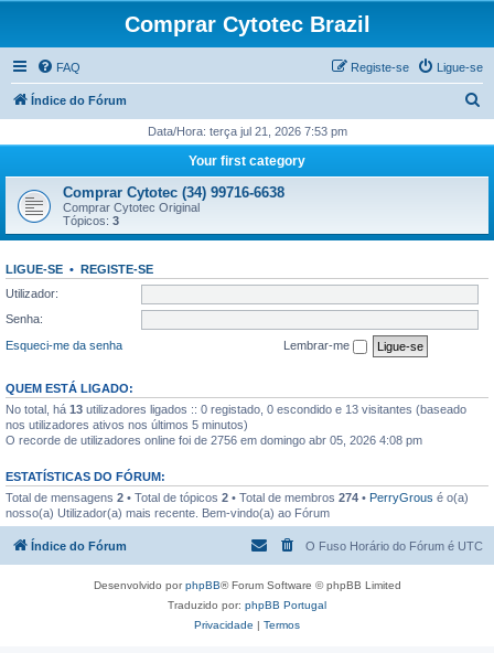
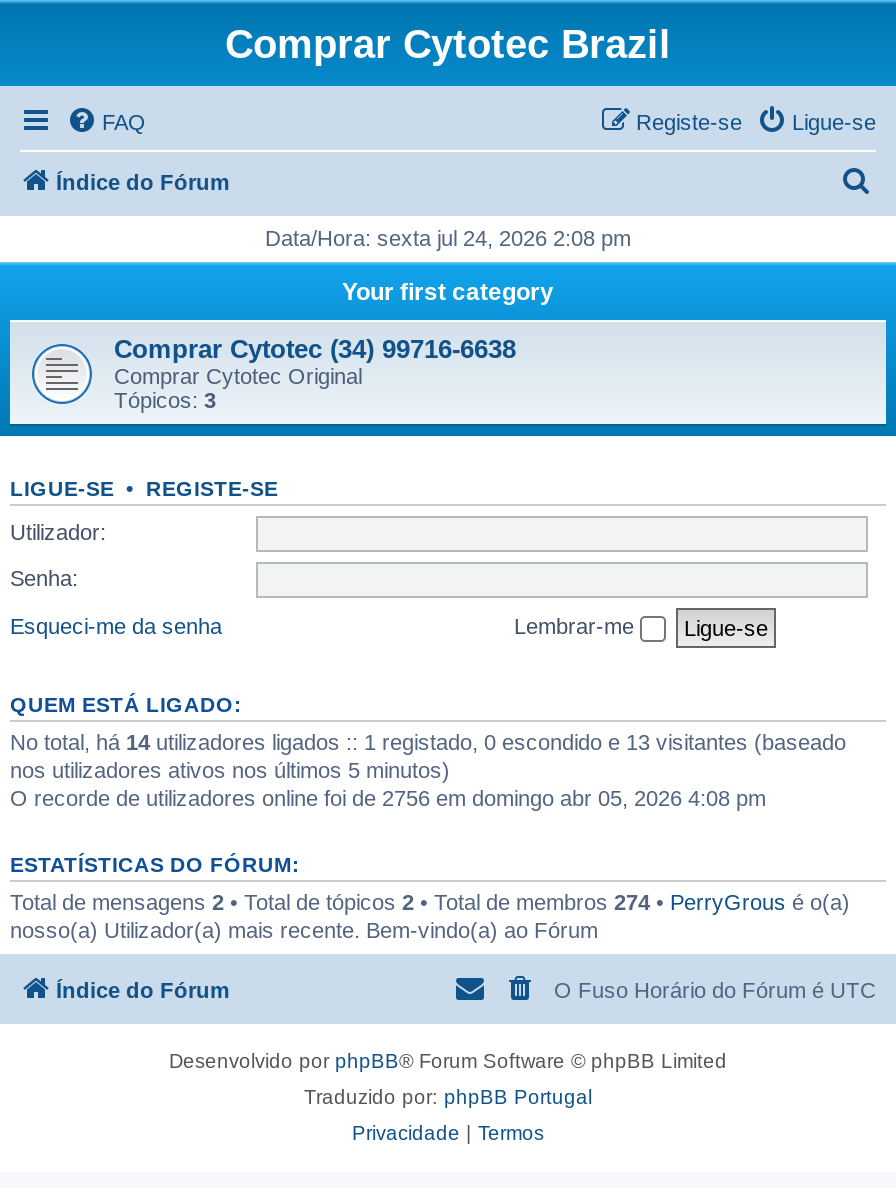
- Data/Hora: terça jul 21, 2026 7:53 pm
+ Data/Hora: sexta jul 24, 2026 2:08 pm

- No total, há 13 utilizadores ligados :: 0 registado, 0 escondido e 13 visitantes (baseado
+ No total, há 14 utilizadores ligados :: 1 registado, 0 escondido e 13 visitantes (baseado
